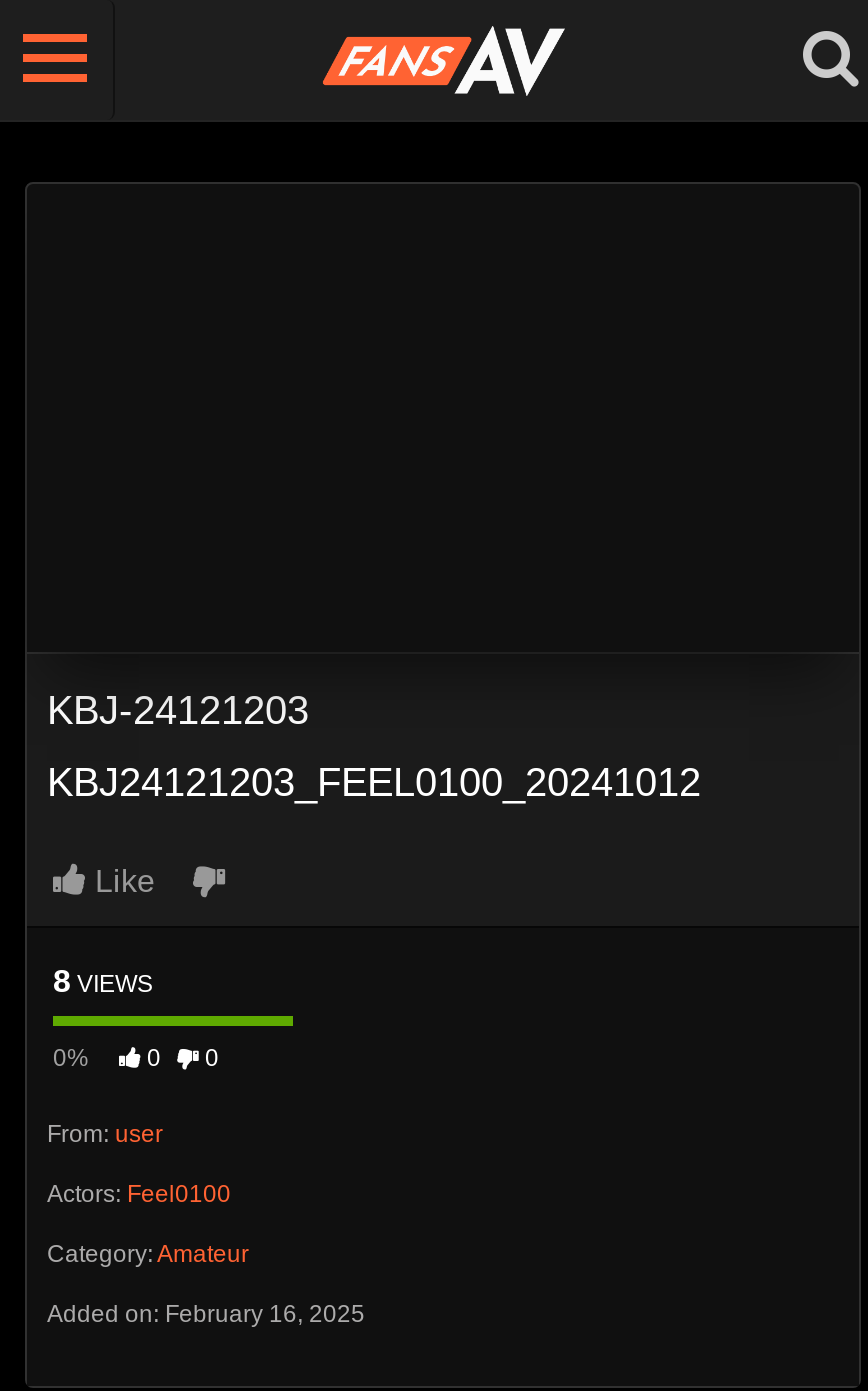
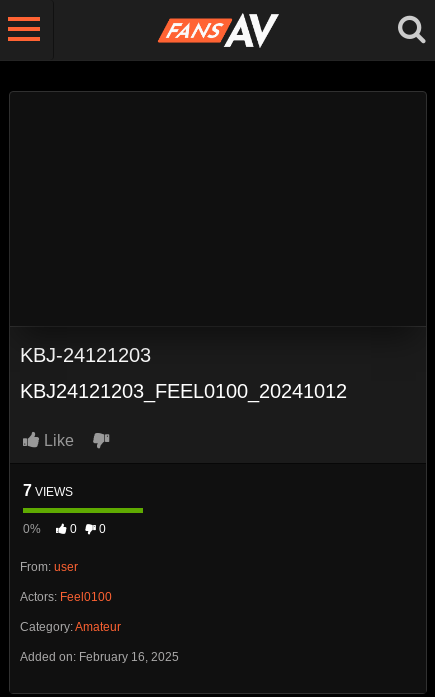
- 8 VIEWS
+ 7 VIEWS
